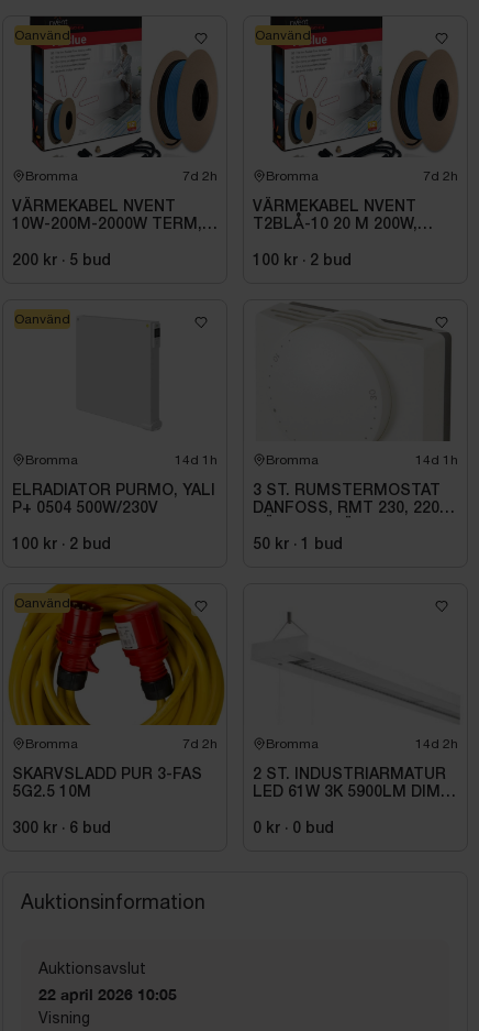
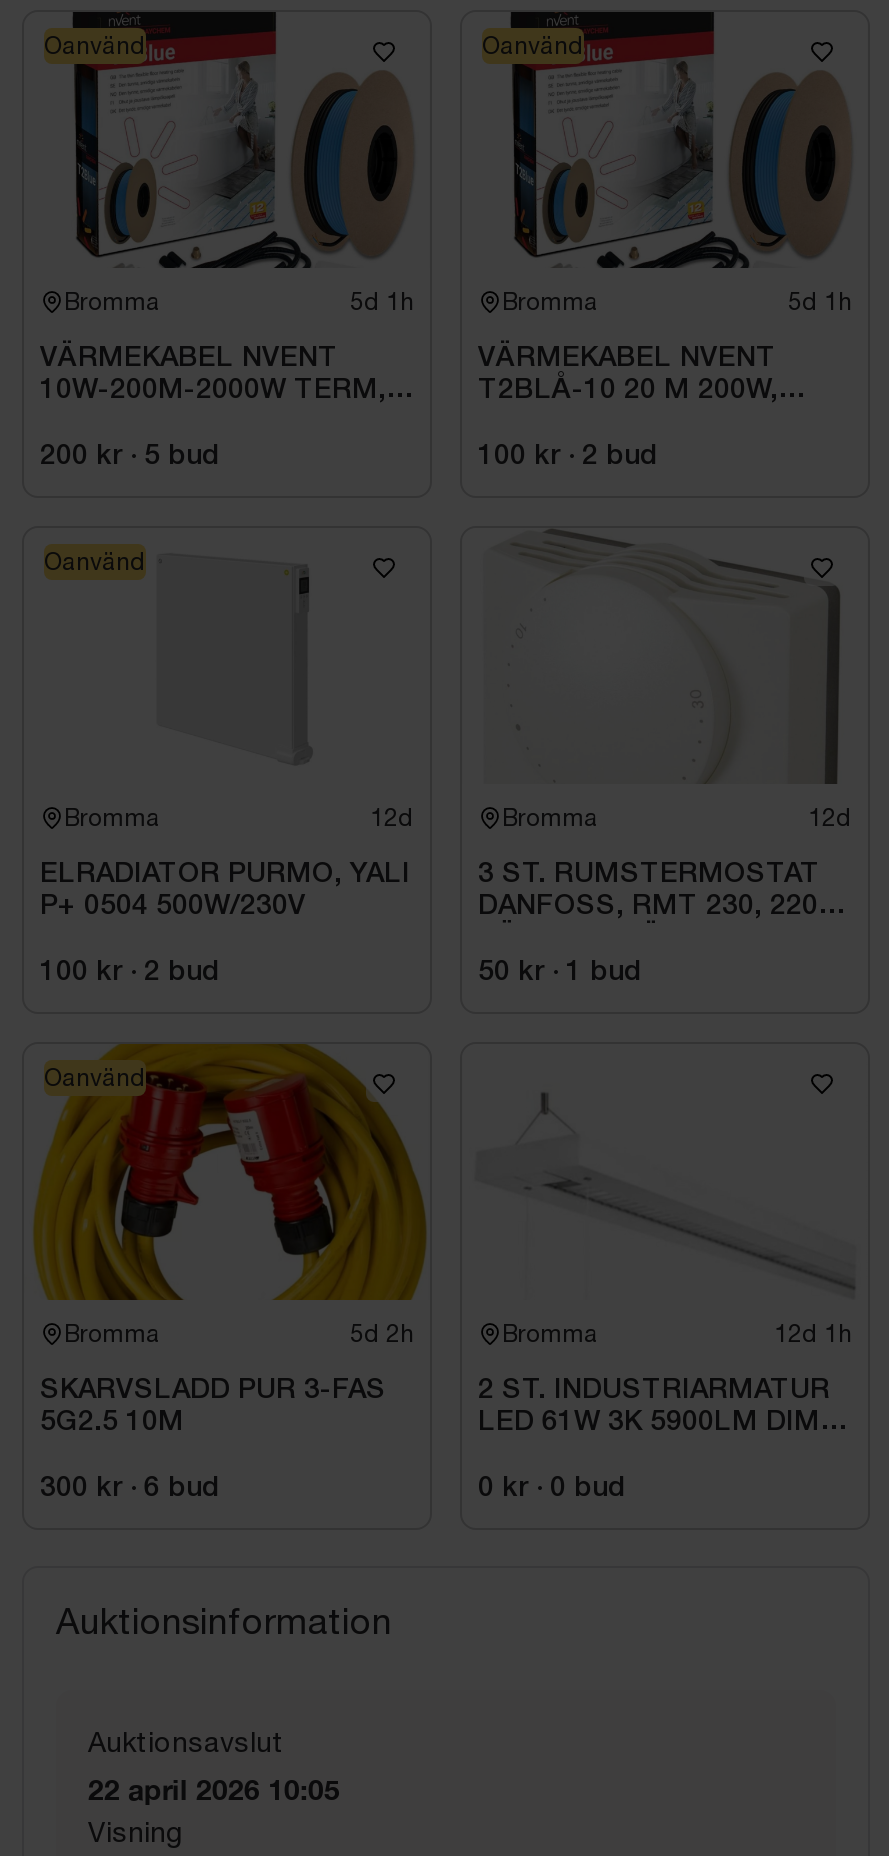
- 7d 2h
+ 5d 1h

- 7d 2h
+ 5d 1h

- 14d 1h
+ 12d

- 14d 1h
+ 12d

- 7d 2h
+ 5d 2h

- 14d 2h
+ 12d 1h
